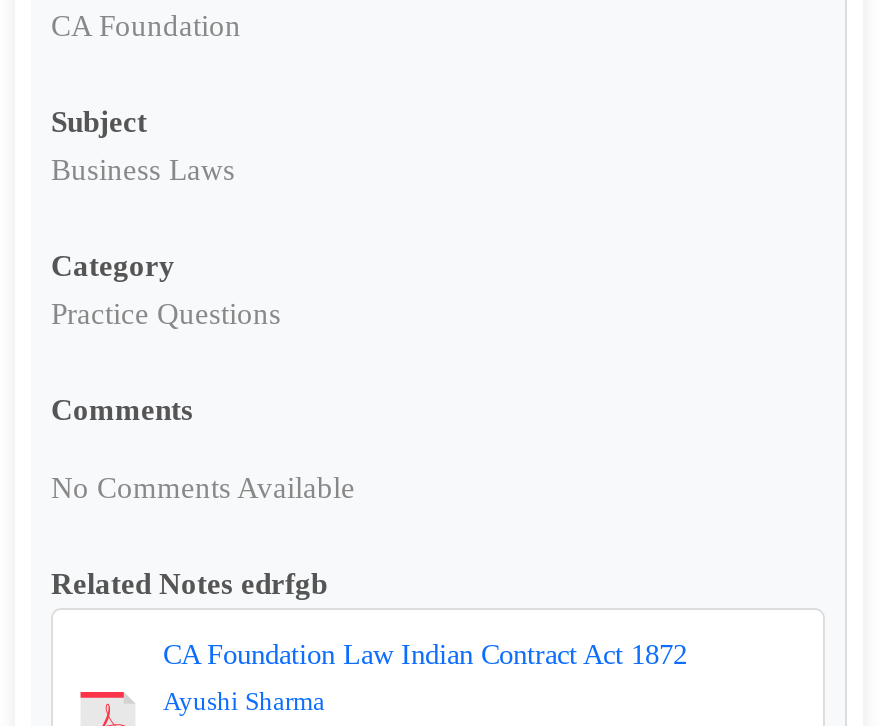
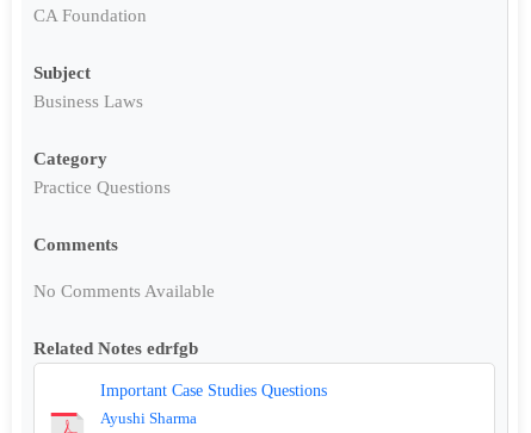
- CA Foundation Law Indian Contract Act 1872
+ Important Case Studies Questions
